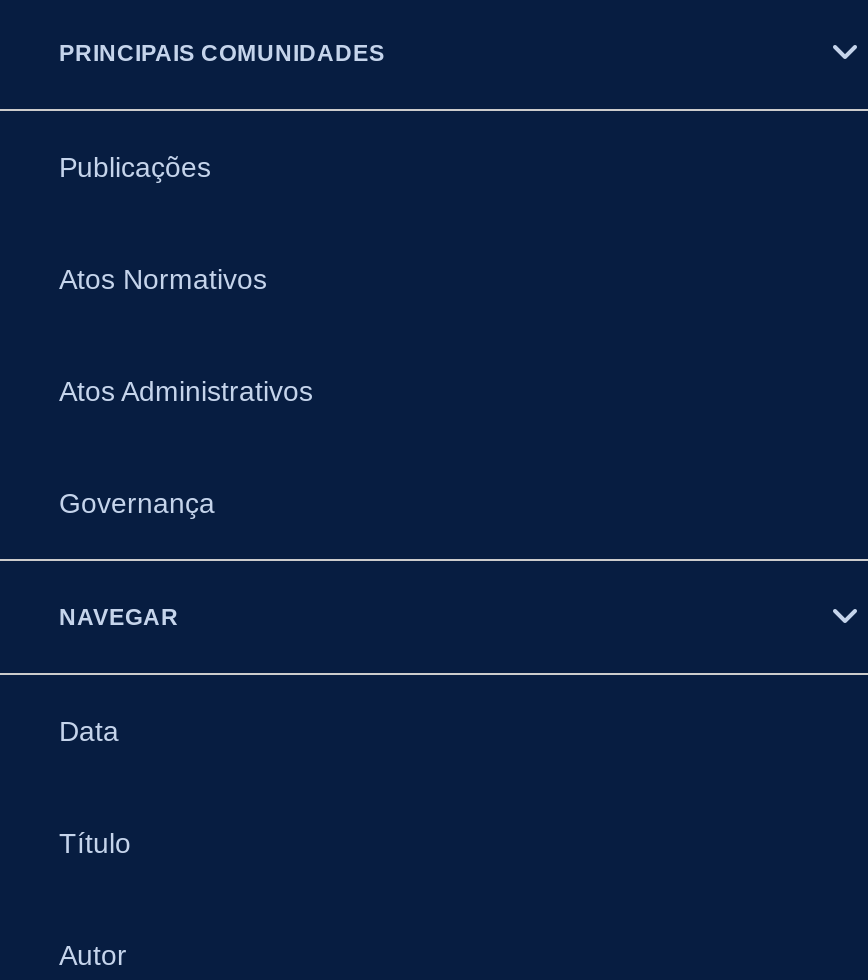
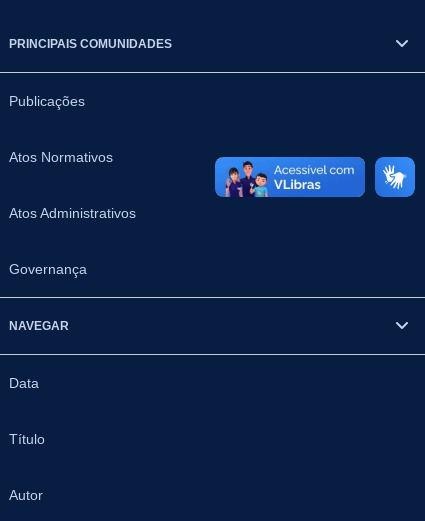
+ [image]

+ [image]
